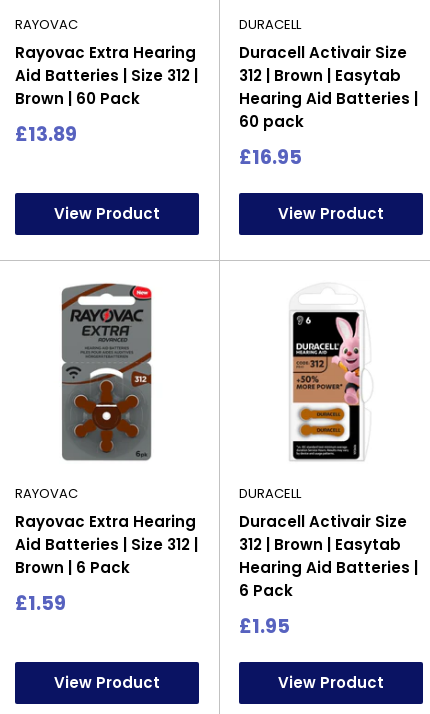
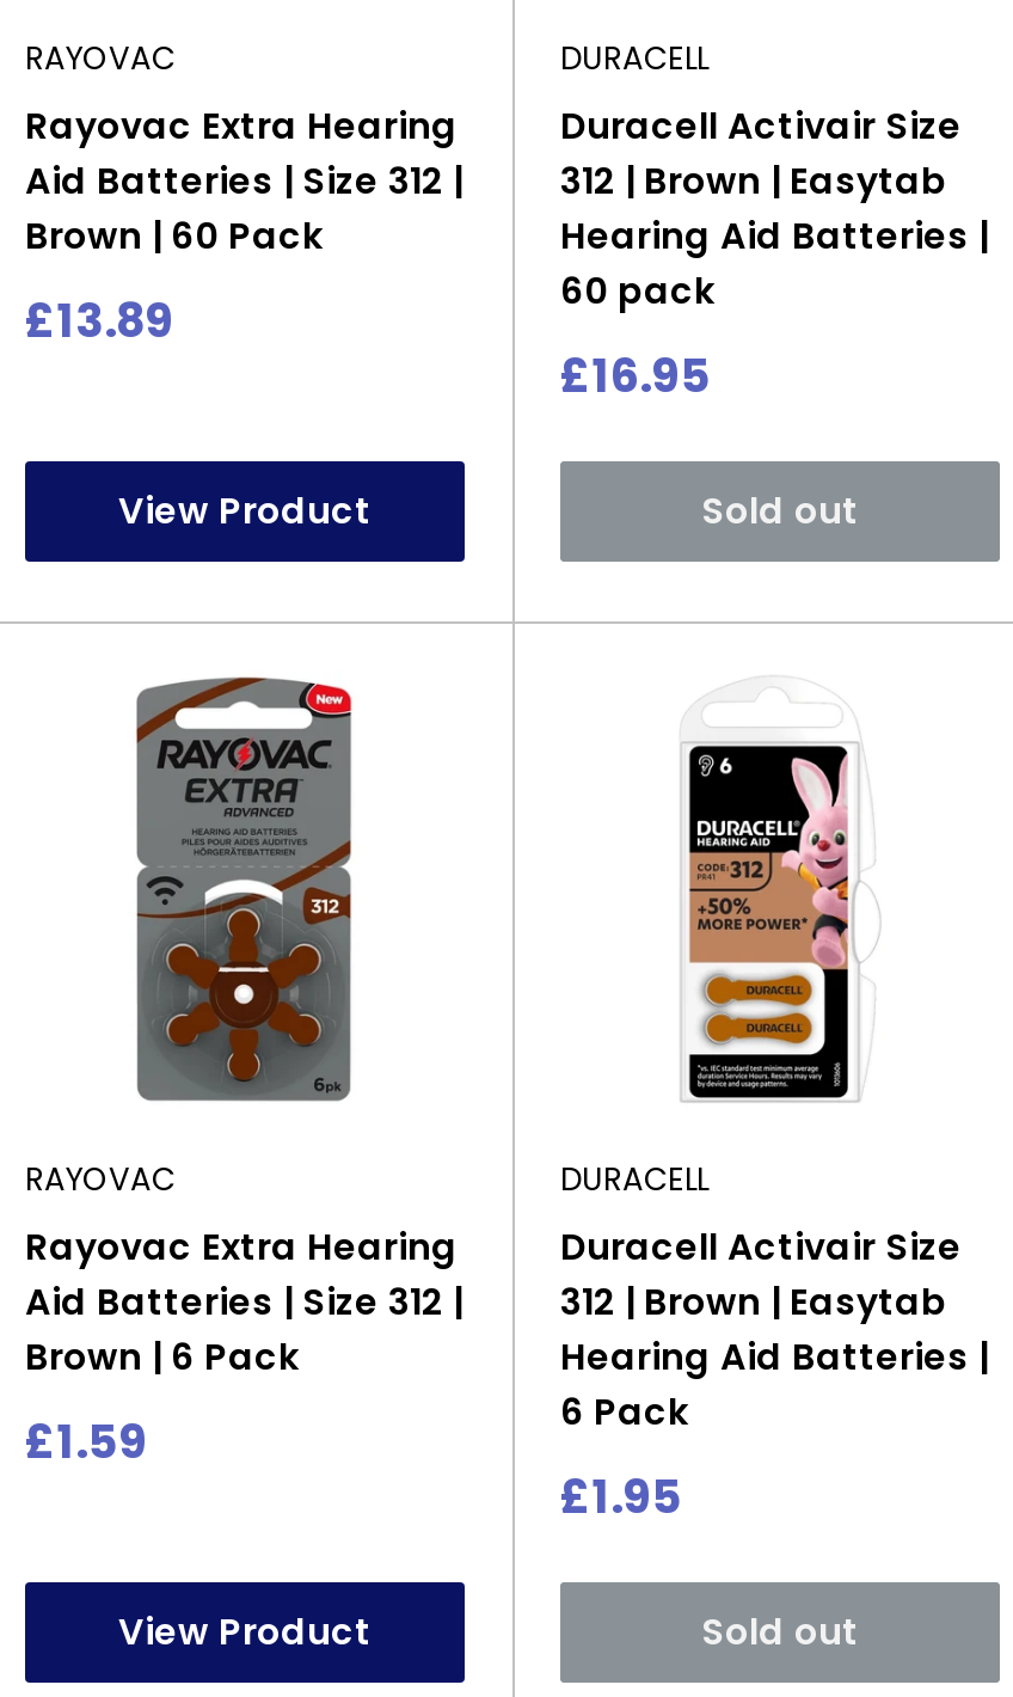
- View Product
+ Sold out

- View Product
+ Sold out
